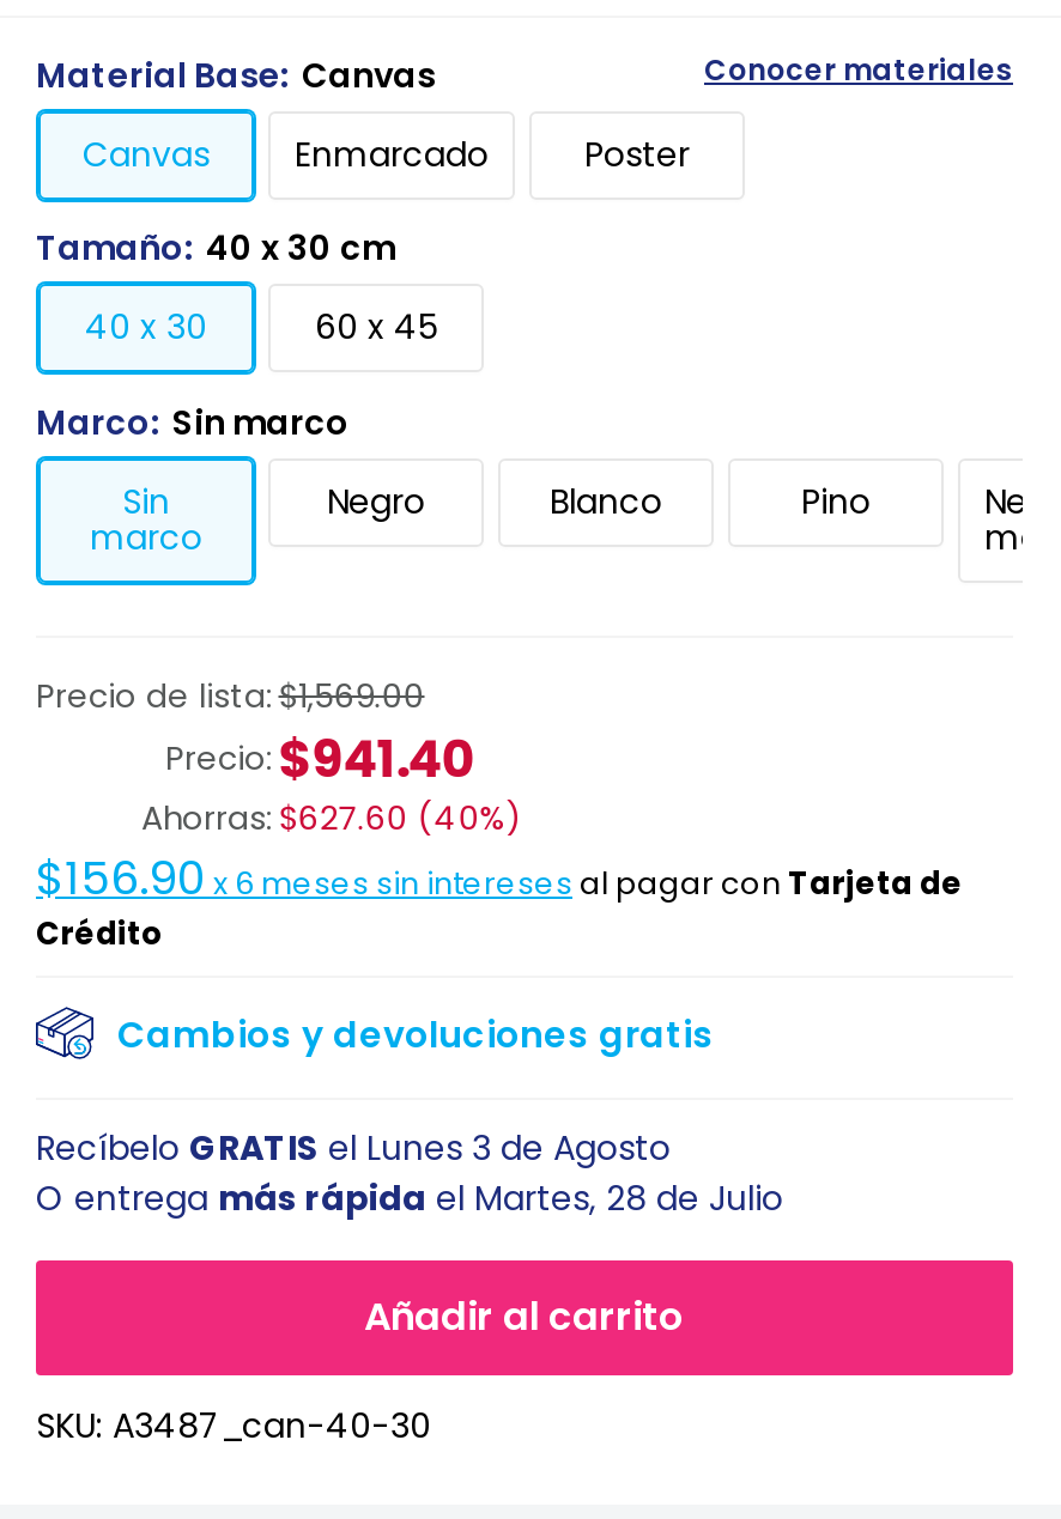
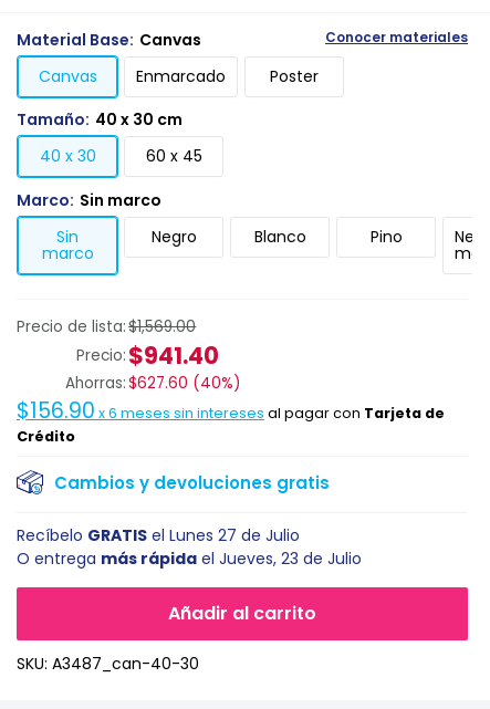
- Recíbelo GRATIS el Lunes 3 de Agosto
+ Recíbelo GRATIS el Lunes 27 de Julio

- O entrega más rápida el Martes, 28 de Julio
+ O entrega más rápida el Jueves, 23 de Julio
